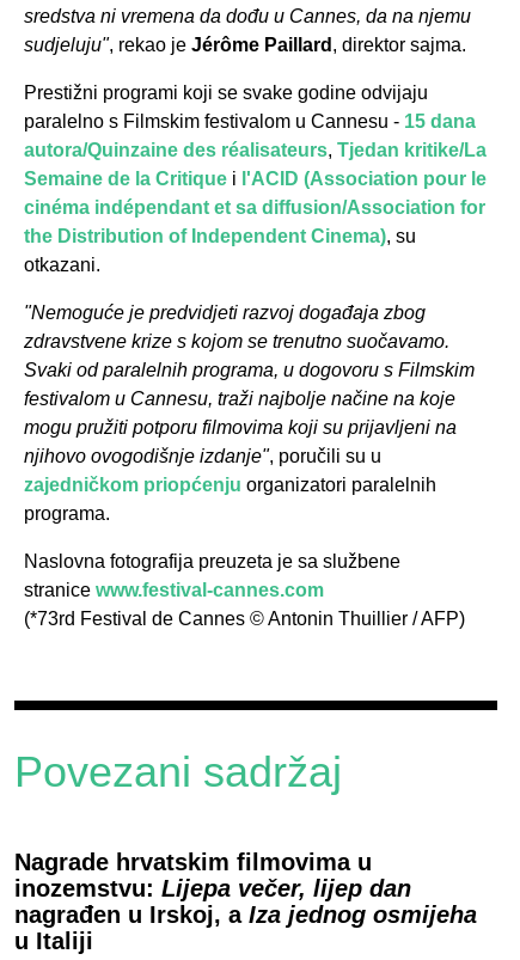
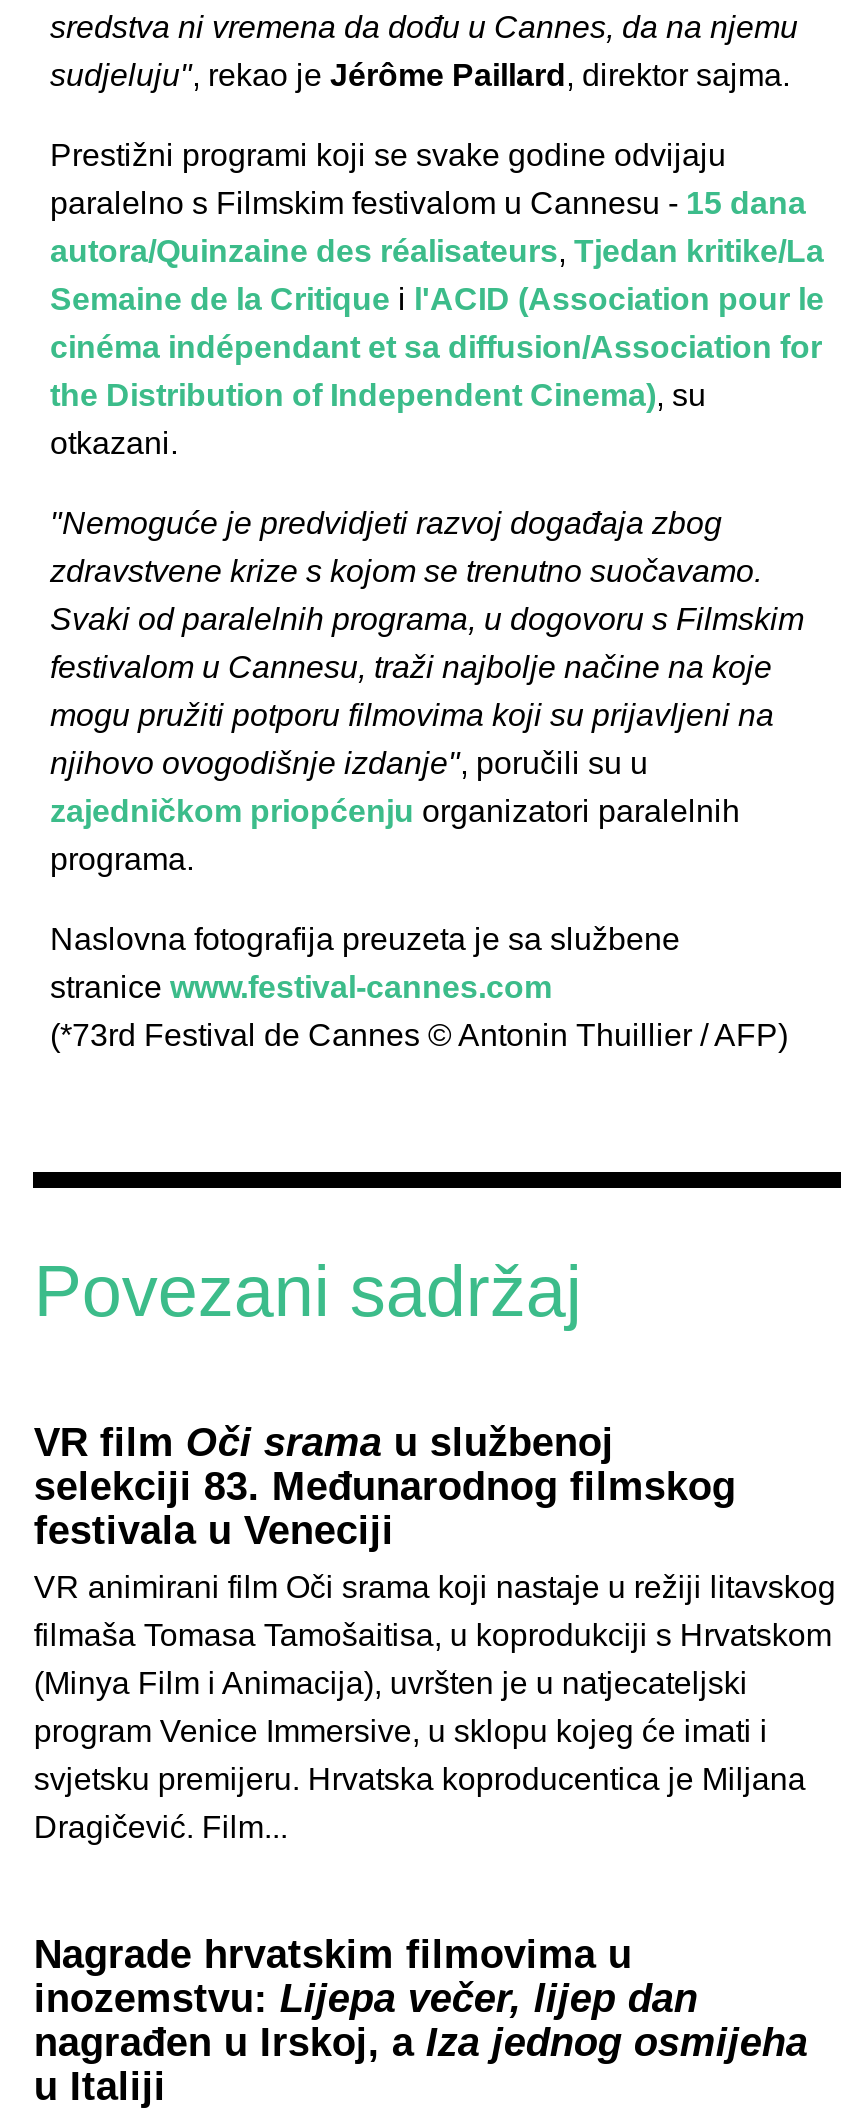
+ VR film Oči srama u službenoj
+ selekciji 83. Međunarodnog filmskog
+ festivala u Veneciji
+ VR animirani film Oči srama koji nastaje u režiji litavskog
+ filmaša Tomasa Tamošaitisa, u koprodukciji s Hrvatskom
+ (Minya Film i Animacija), uvršten je u natjecateljski
+ program Venice Immersive, u sklopu kojeg će imati i
+ svjetsku premijeru. Hrvatska koproducentica je Miljana
+ Dragičević. Film...
